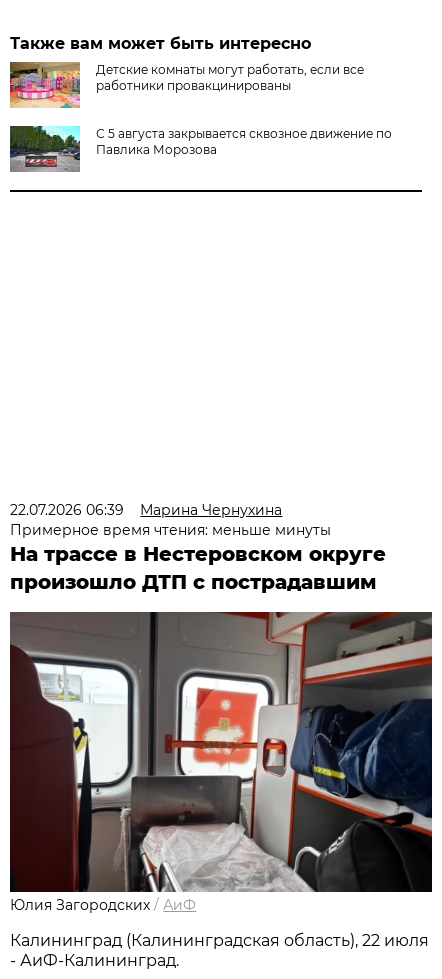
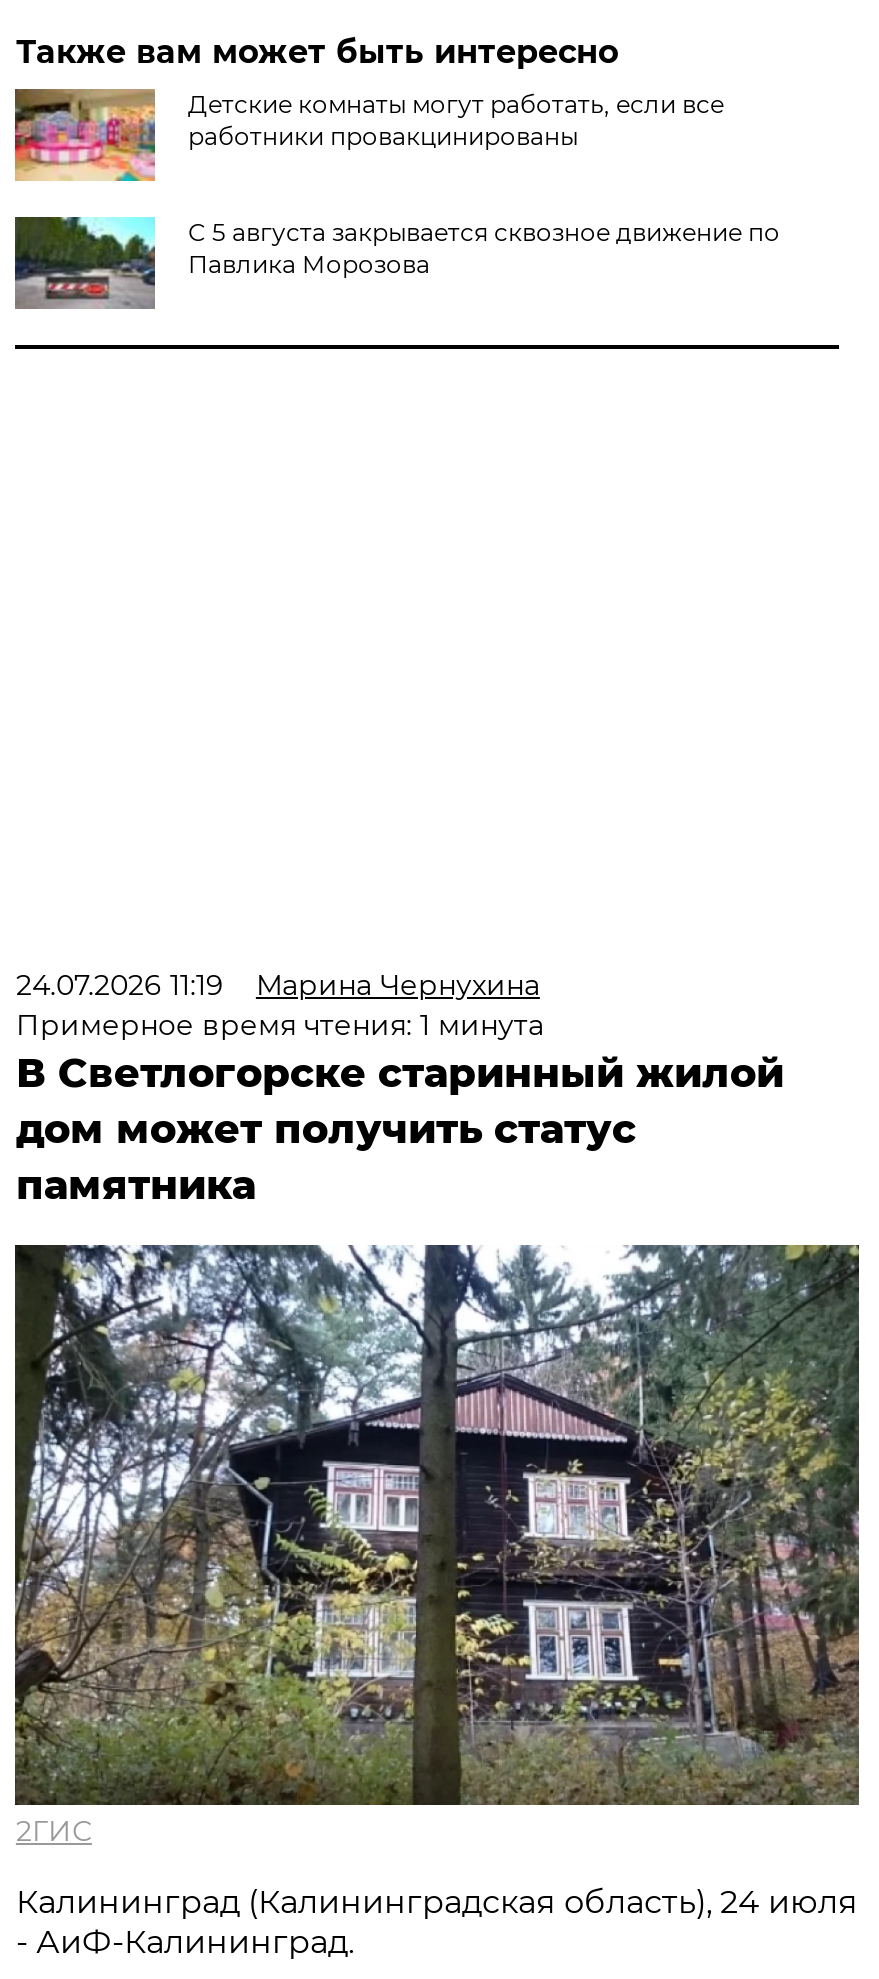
- 22.07.2026 06:39 Марина Чернухина
+ 24.07.2026 11:19 Марина Чернухина

- Примерное время чтения: меньше минуты
- На трассе в Нестеровском округе
- произошло ДТП с пострадавшим
+ Примерное время чтения: 1 минута
+ В Светлогорске старинный жилой
+ дом может получить статус
+ памятника

- [image]
- Юлия Загородских / АиФ
+ [image]
+ 2ГИС

- Калининград (Калининградская область), 22 июля
+ Калининград (Калининградская область), 24 июля
